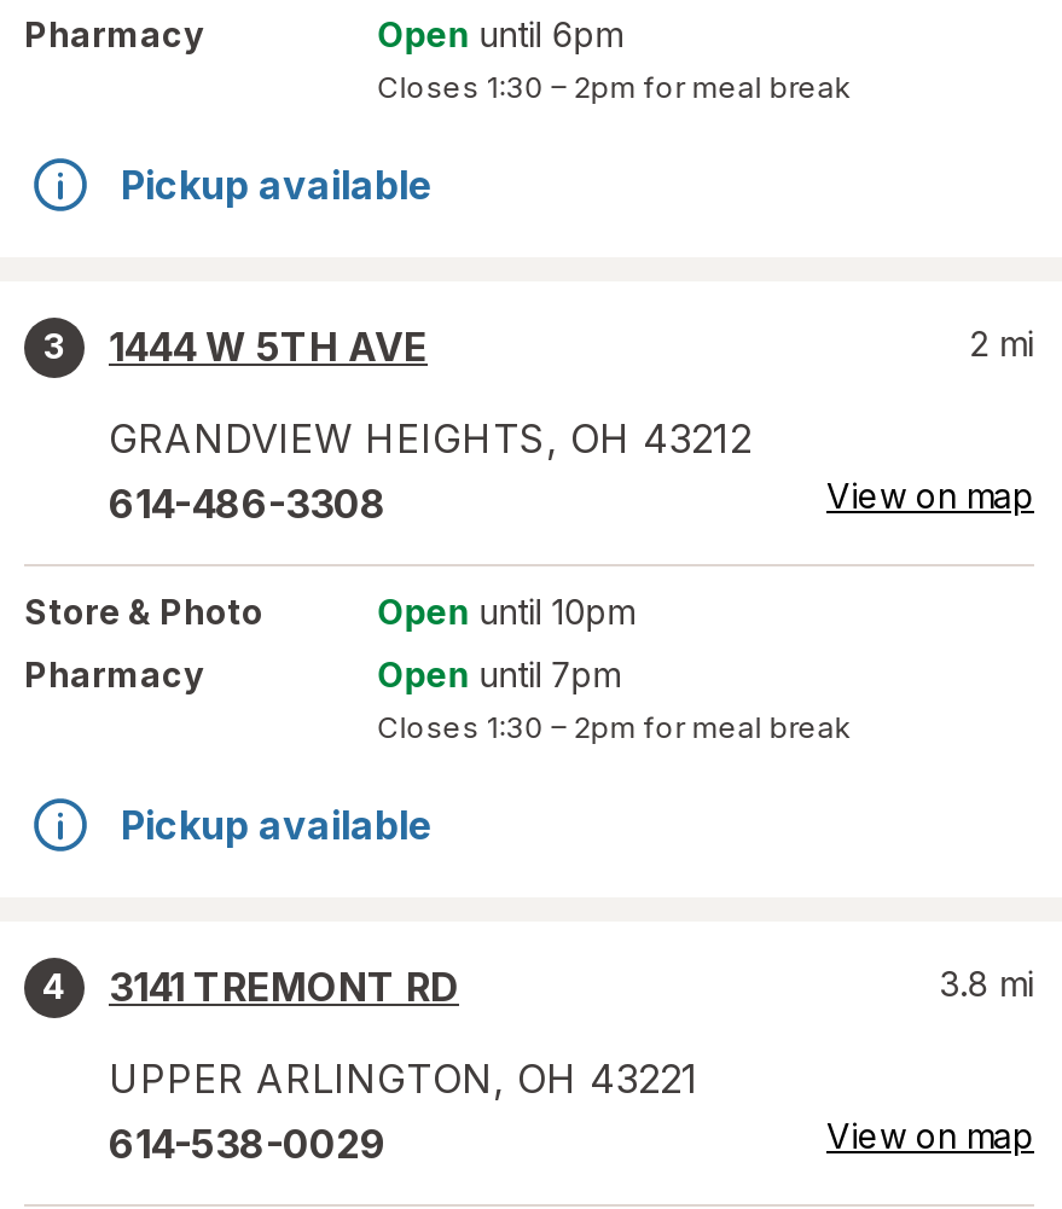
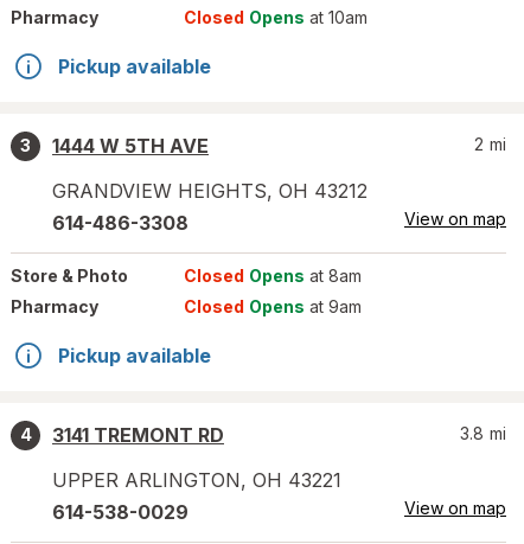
- Open until 6pm
- Closes 1:30 – 2pm for meal break
+ Closed Opens at 10am

- Open until 10pm
+ Closed Opens at 8am

- Open until 7pm
- Closes 1:30 – 2pm for meal break
+ Closed Opens at 9am
